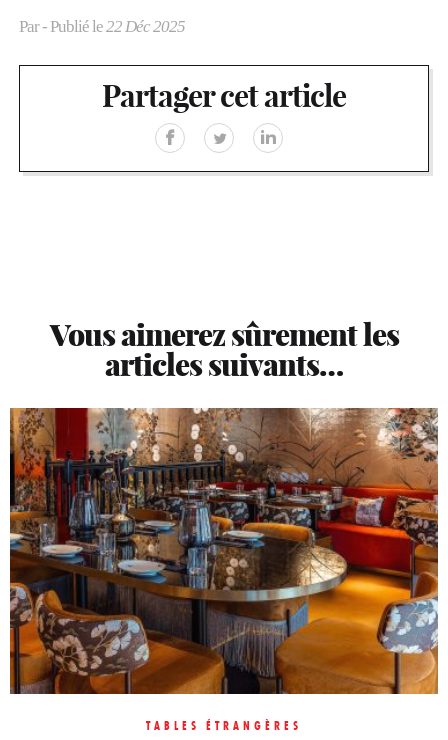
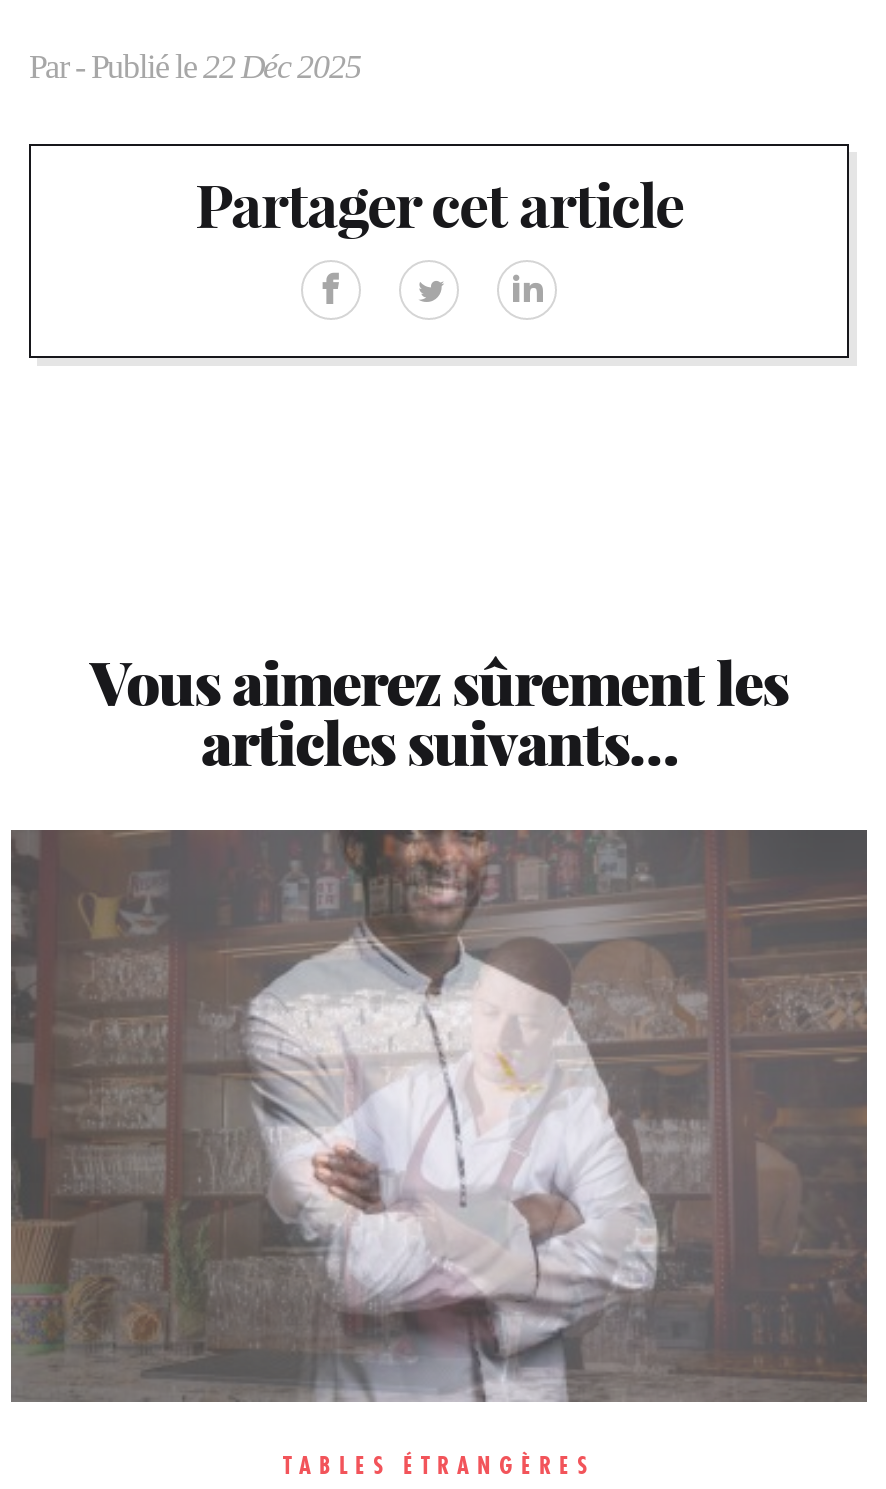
- [image]
+ [image]
